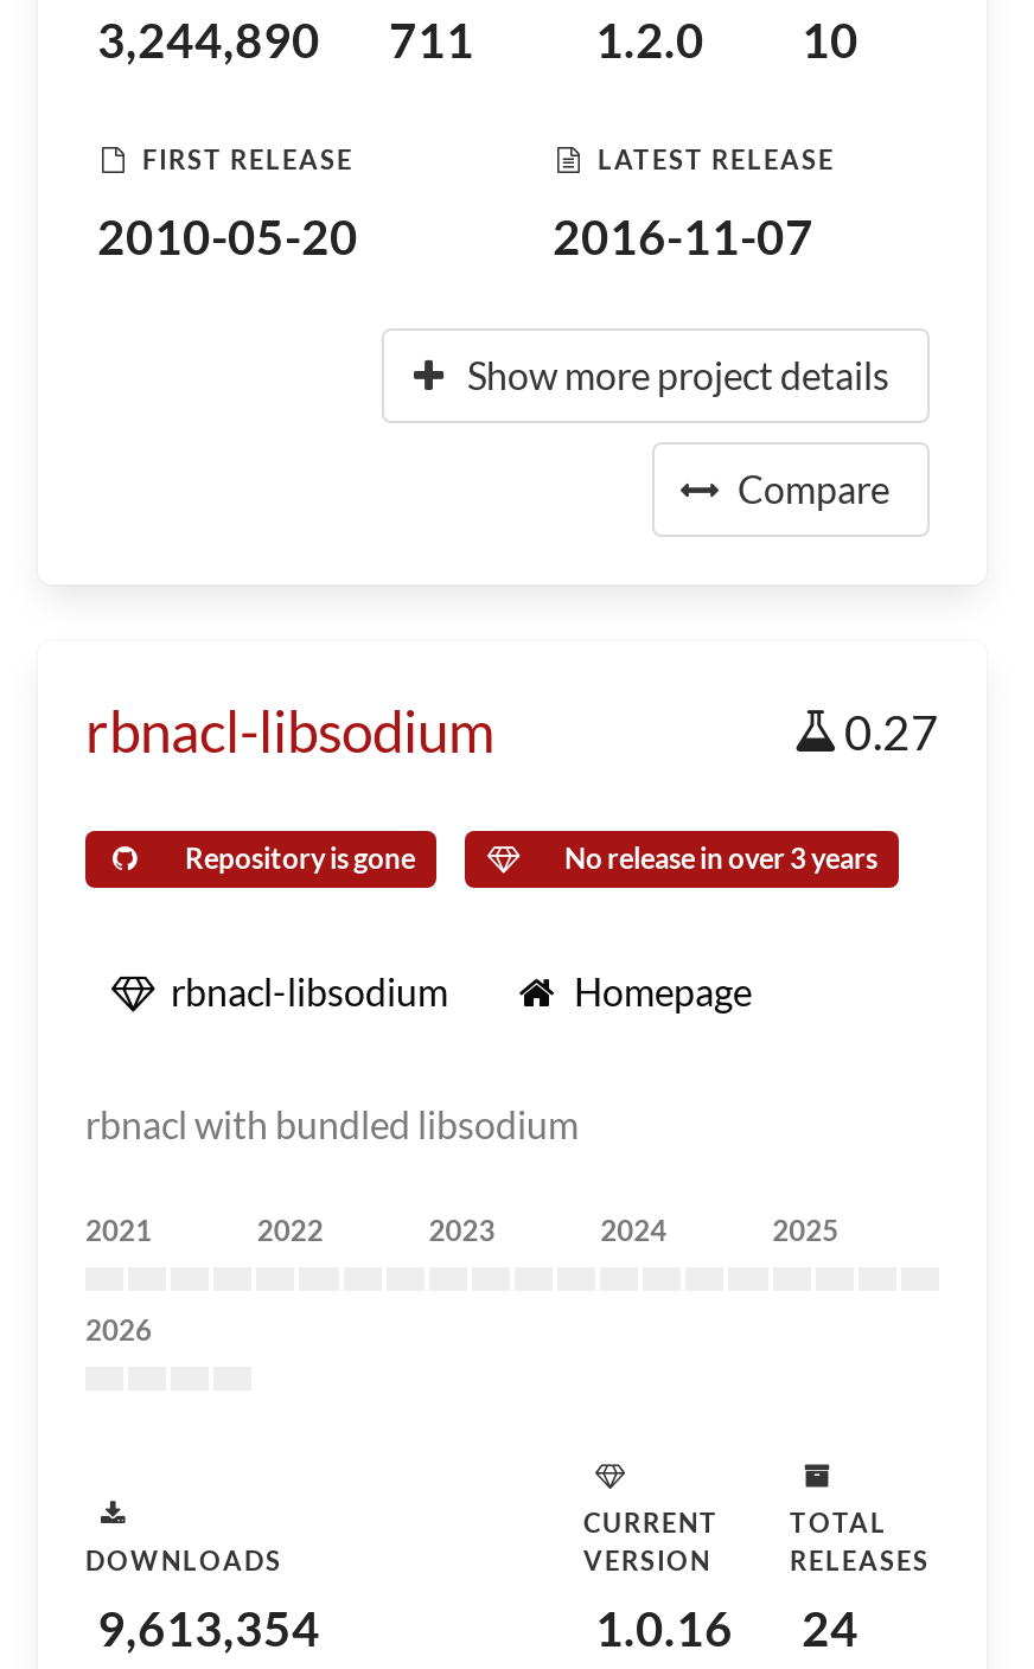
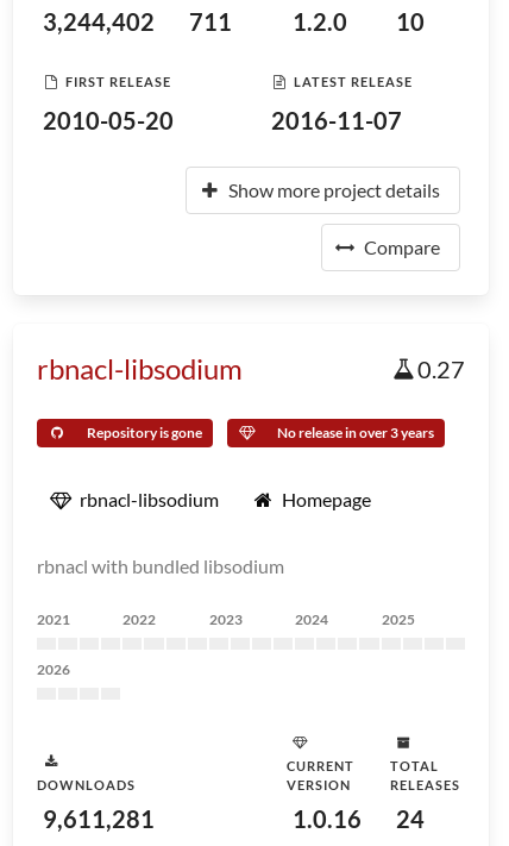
- 3,244,890 711
+ 3,244,402 711

- 9,613,354
+ 9,611,281
